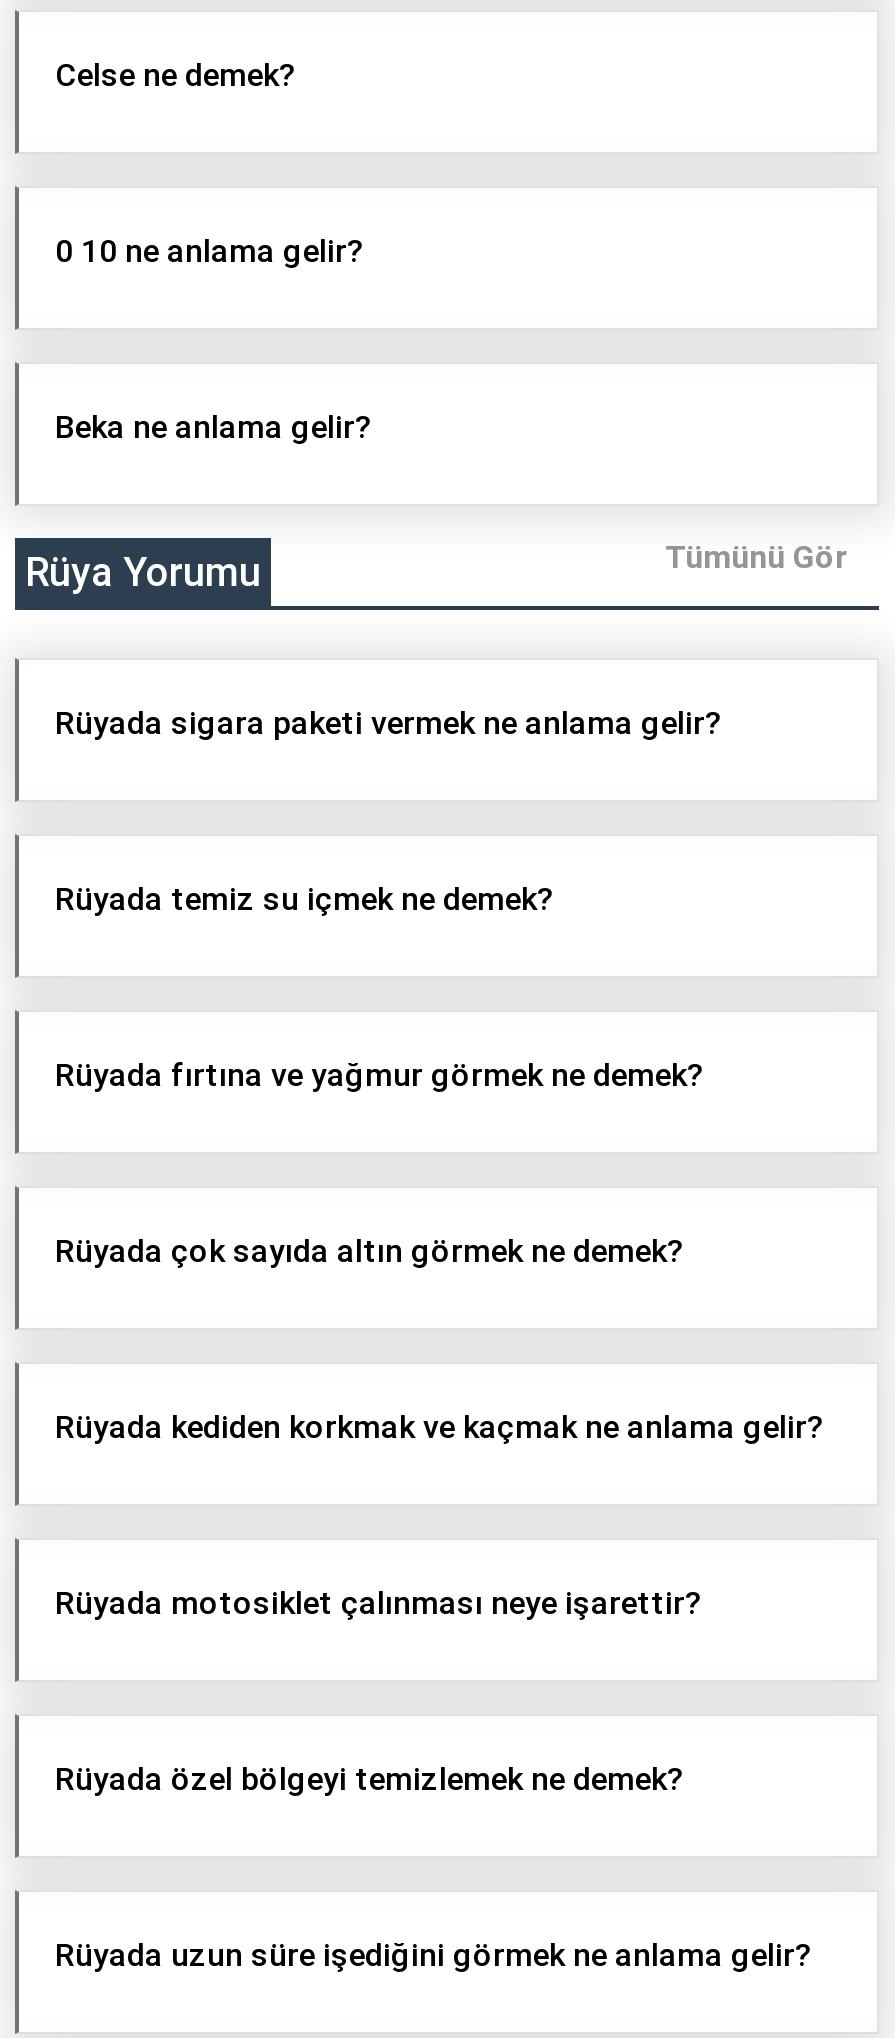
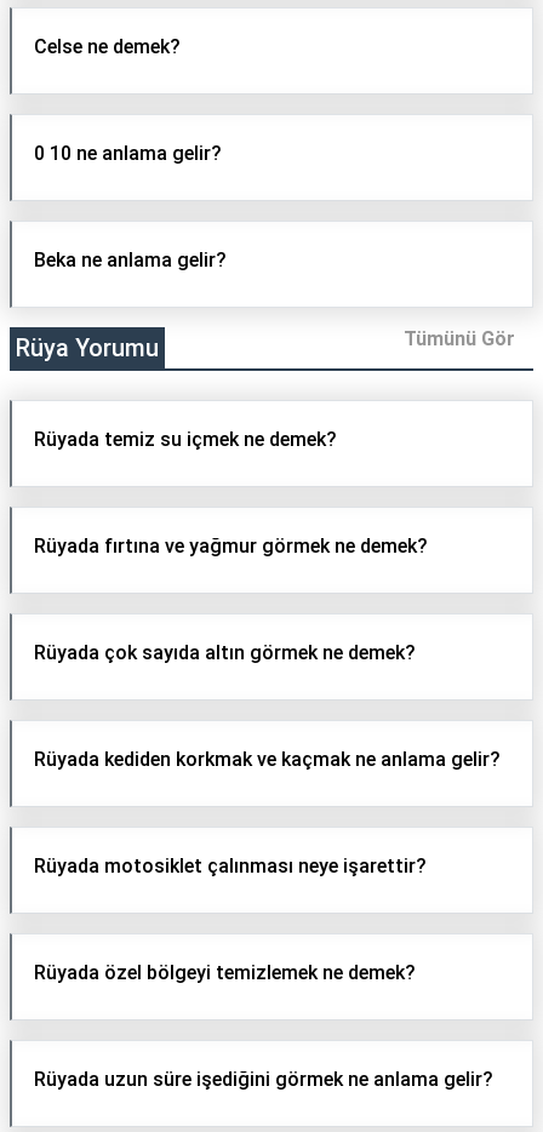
- Rüyada sigara paketi vermek ne anlama gelir?
